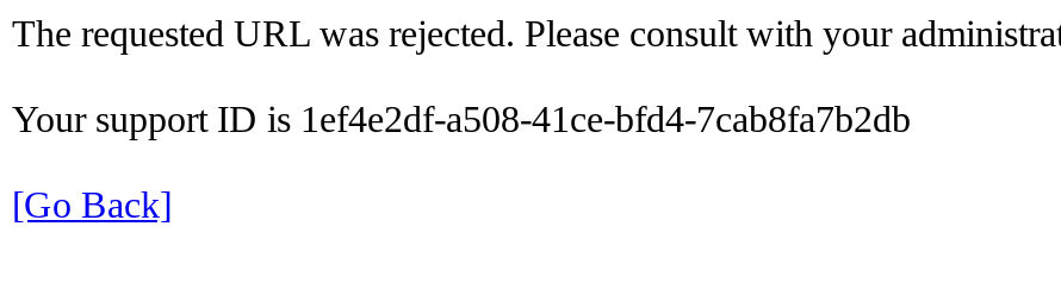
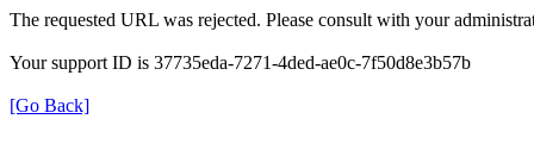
- Your support ID is 1ef4e2df-a508-41ce-bfd4-7cab8fa7b2db
+ Your support ID is 37735eda-7271-4ded-ae0c-7f50d8e3b57b
